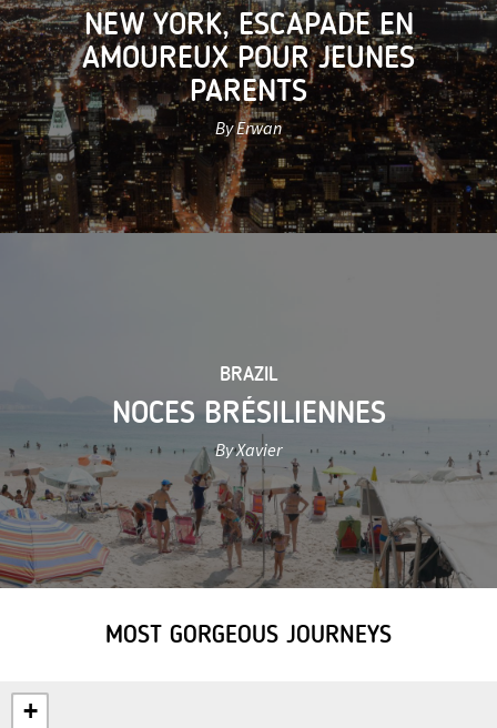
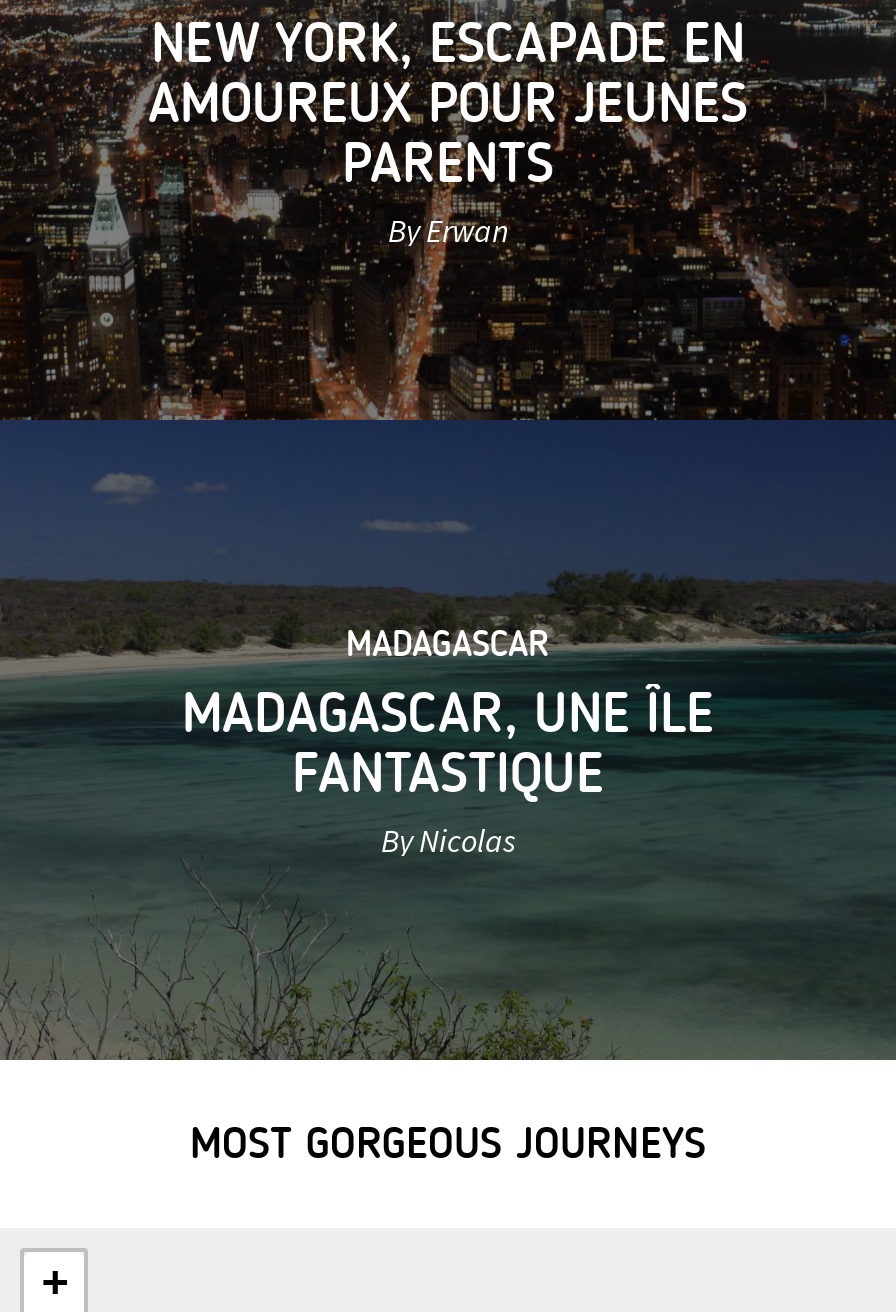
- [image]
- BRAZIL
- NOCES BRÉSILIENNES
- By Xavier
+ [image]
+ MADAGASCAR
+ MADAGASCAR, UNE ÎLE
+ FANTASTIQUE
+ By Nicolas
